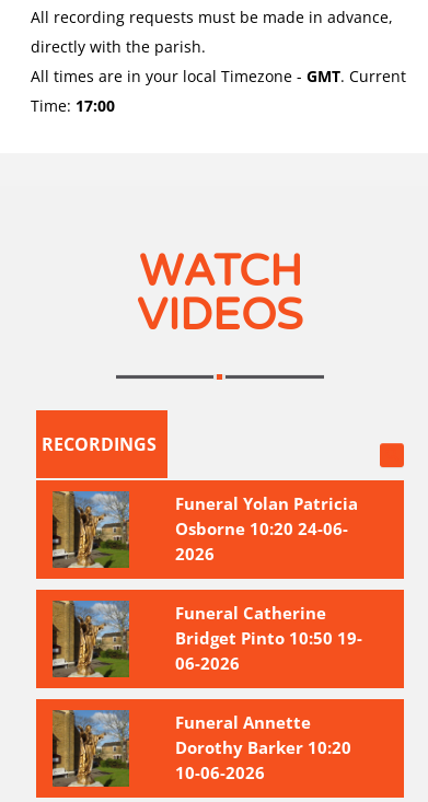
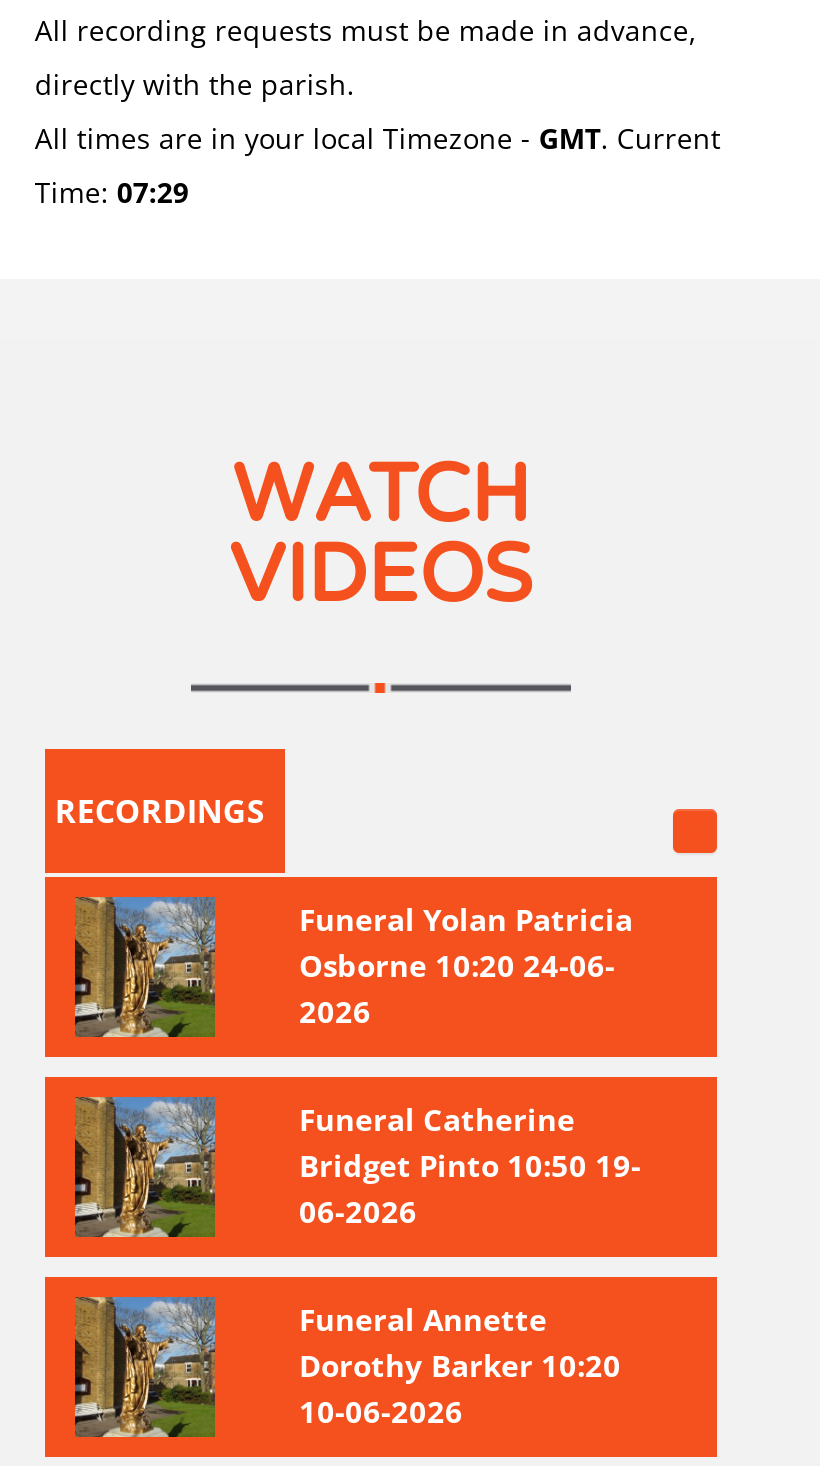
- Time: 17:00
+ Time: 07:29
